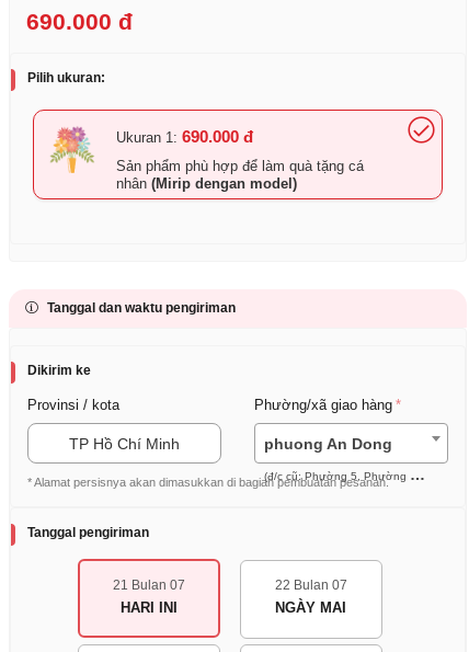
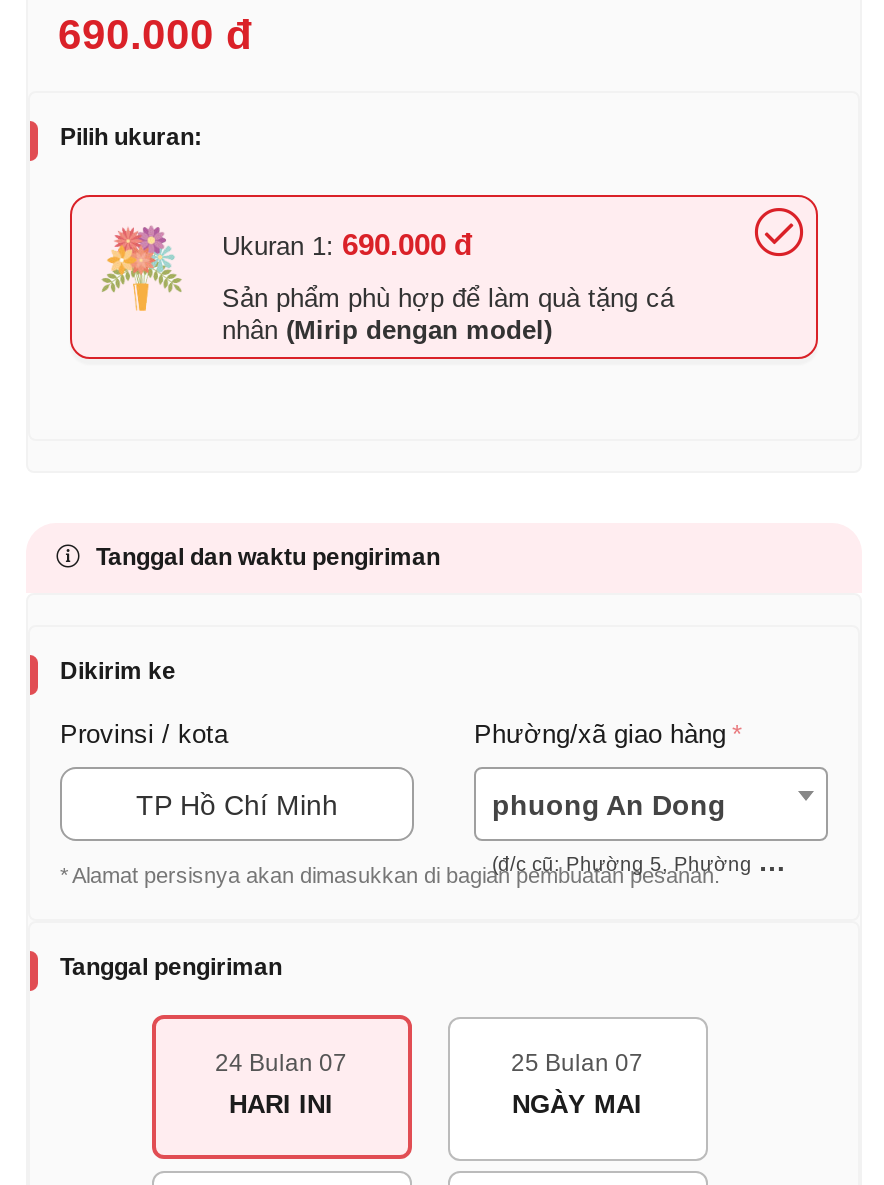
- 21 Bulan 07
+ 24 Bulan 07

- 22 Bulan 07
+ 25 Bulan 07
